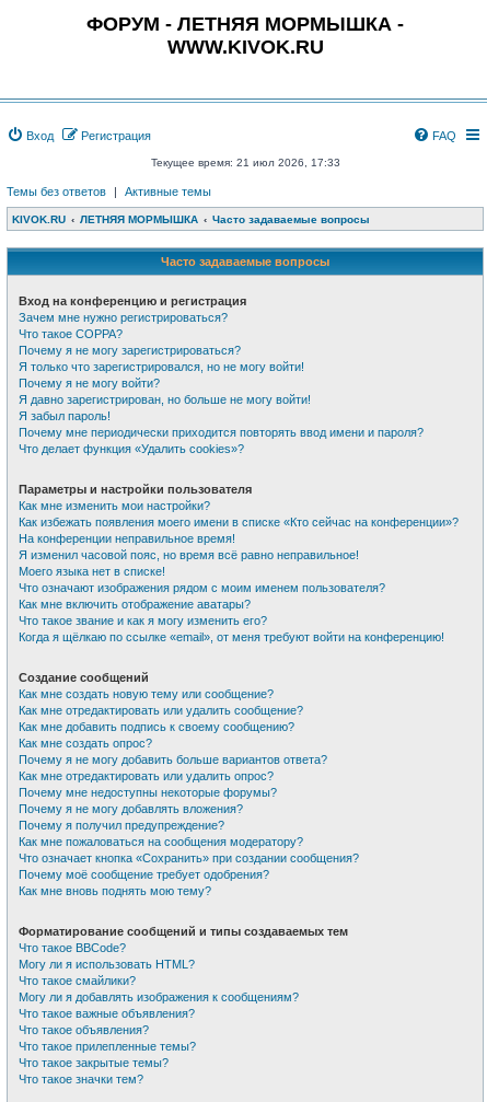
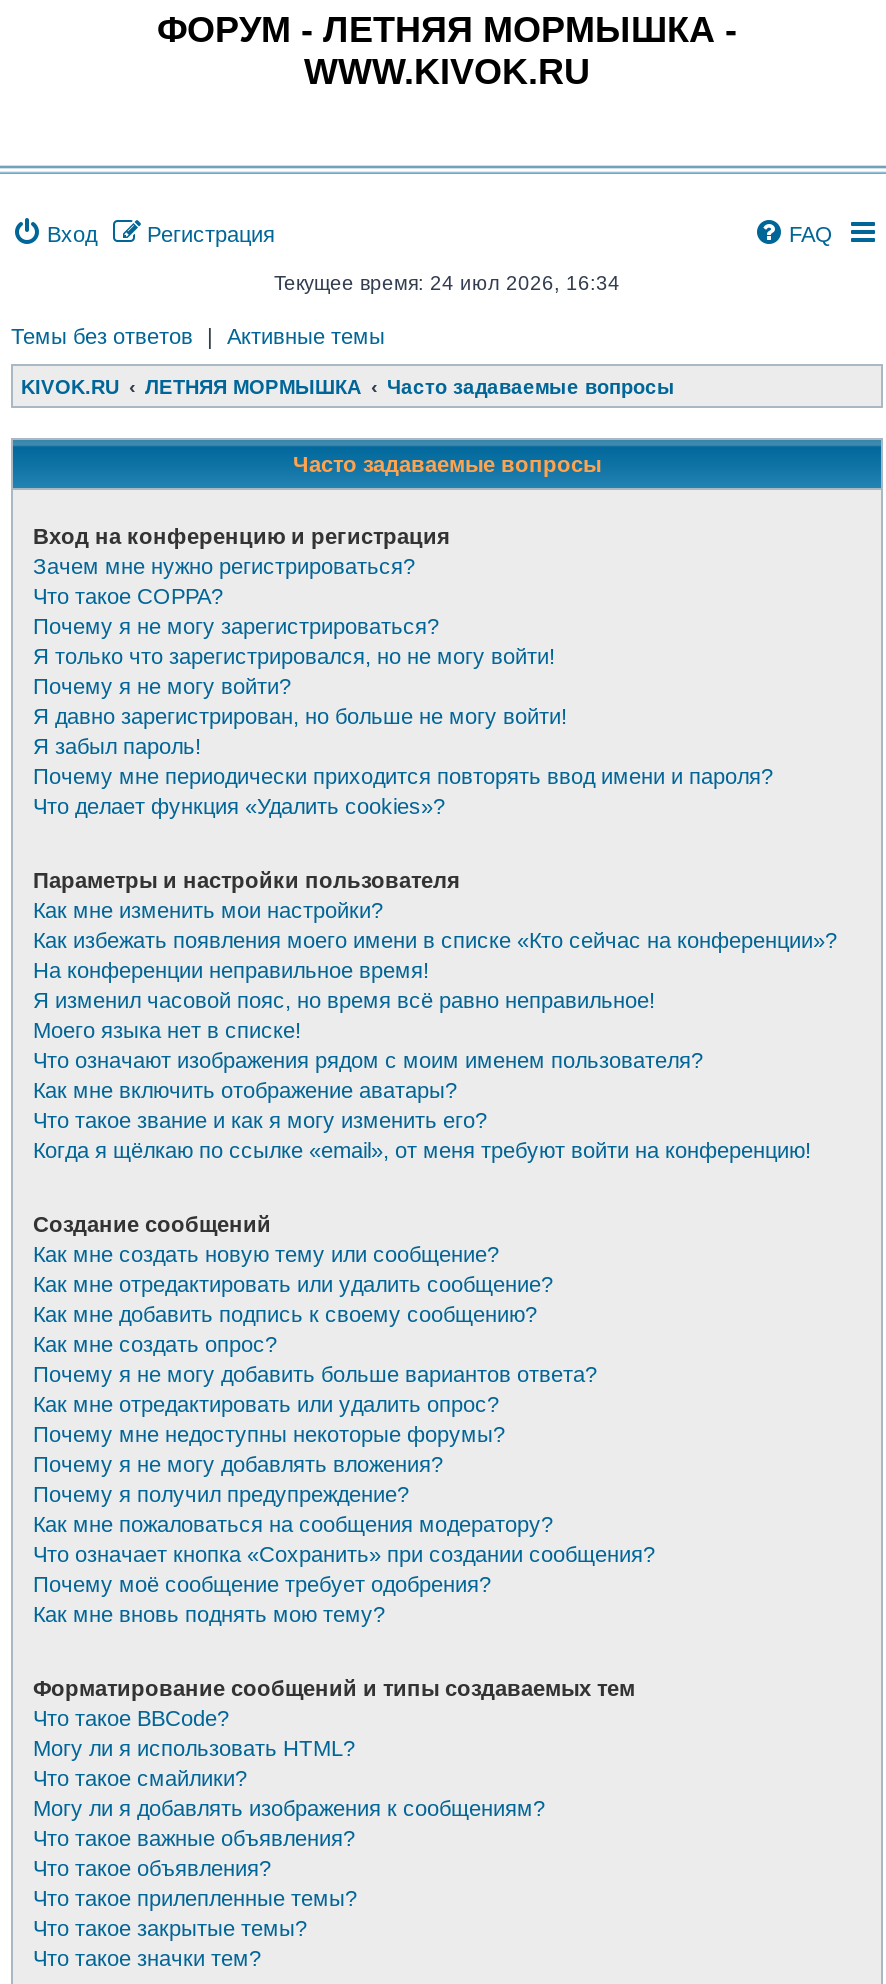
- Текущее время: 21 июл 2026, 17:33
+ Текущее время: 24 июл 2026, 16:34
